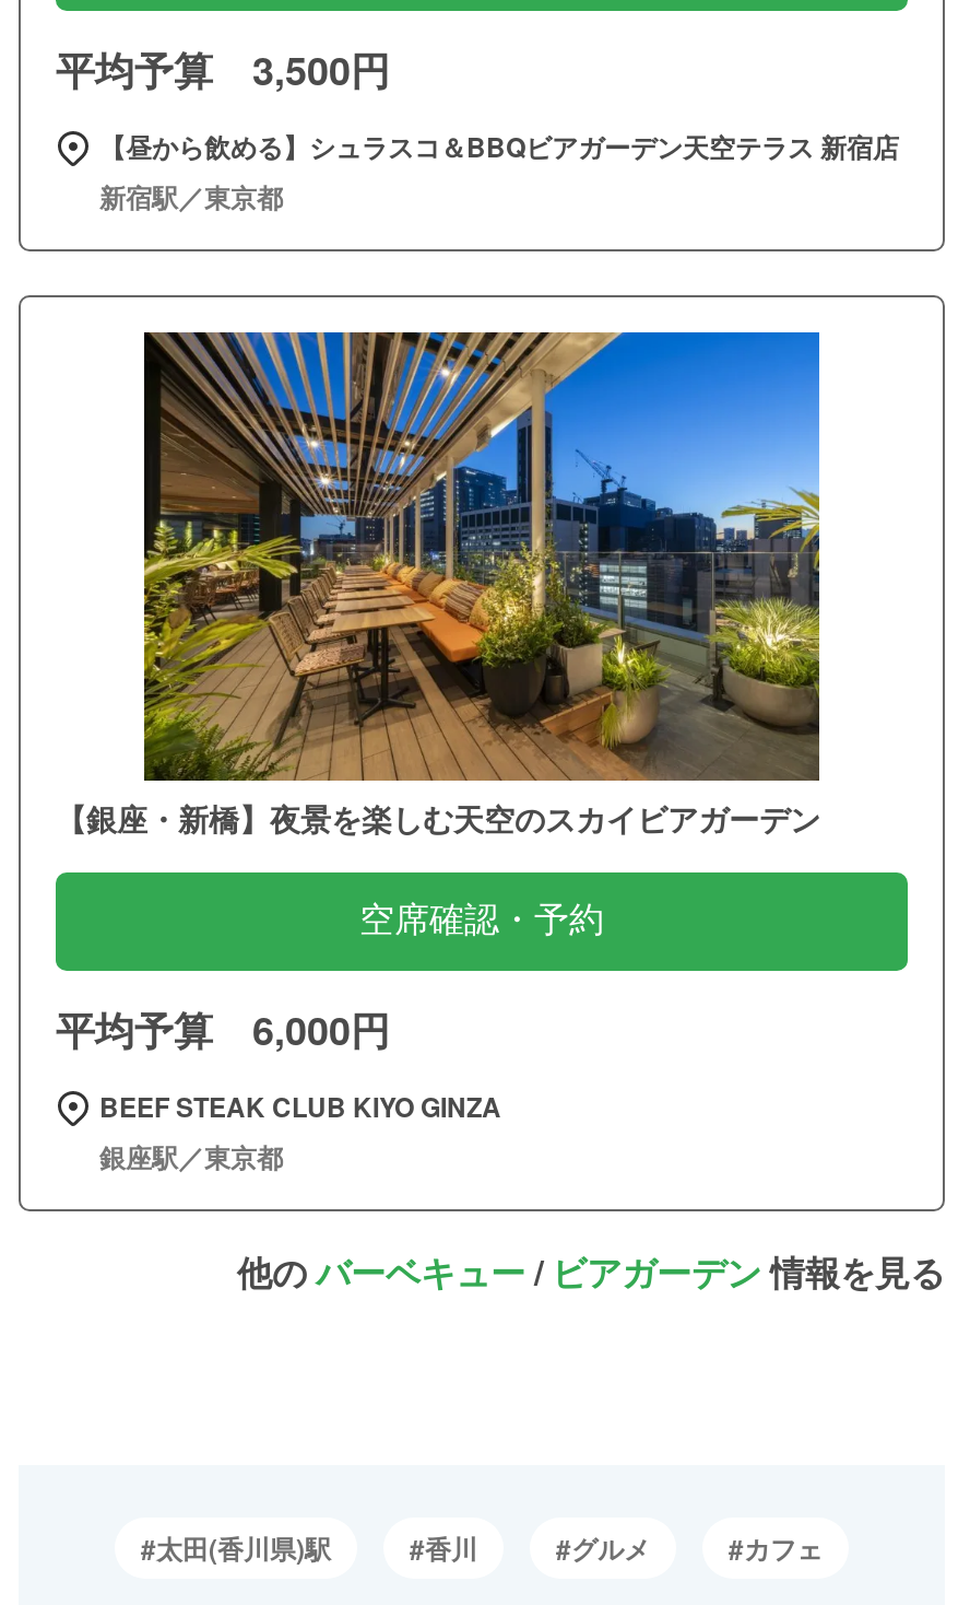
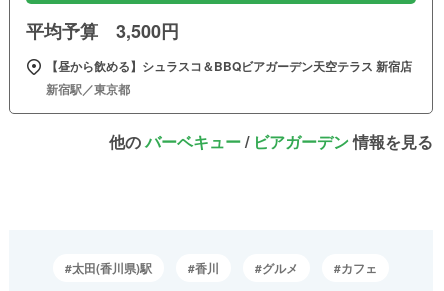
- [image]
- 【銀座・新橋】夜景を楽しむ天空のスカイビアガーデン
- 空席確認・予約
- 平均予算 6,000円
- BEEF STEAK CLUB KIYO GINZA
- 銀座駅／東京都
